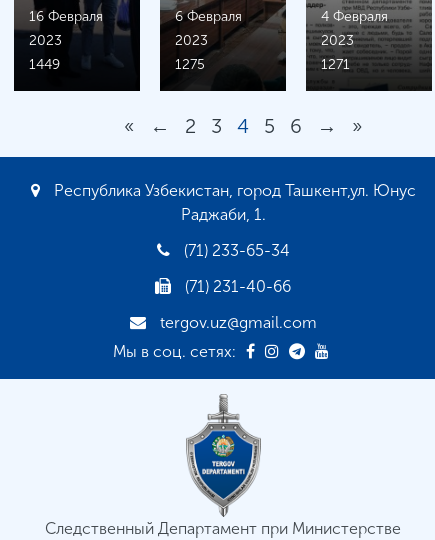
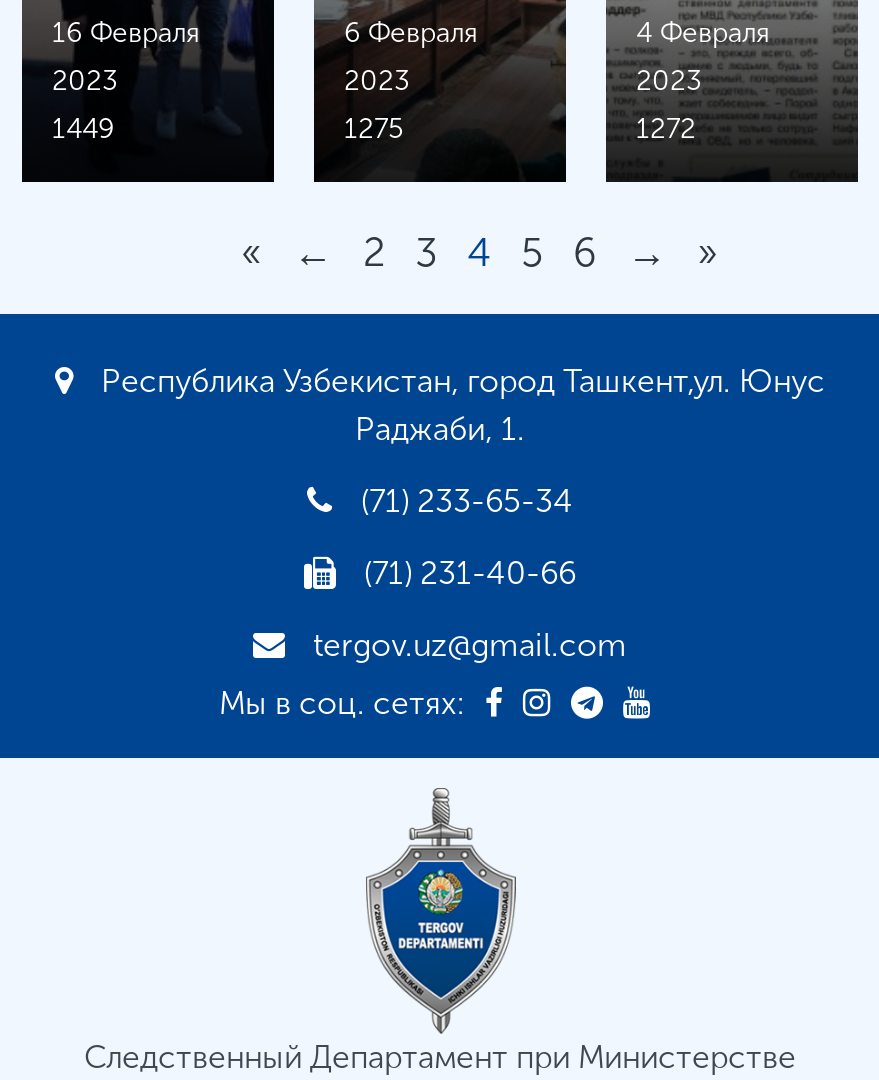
- 1271
+ 1272
